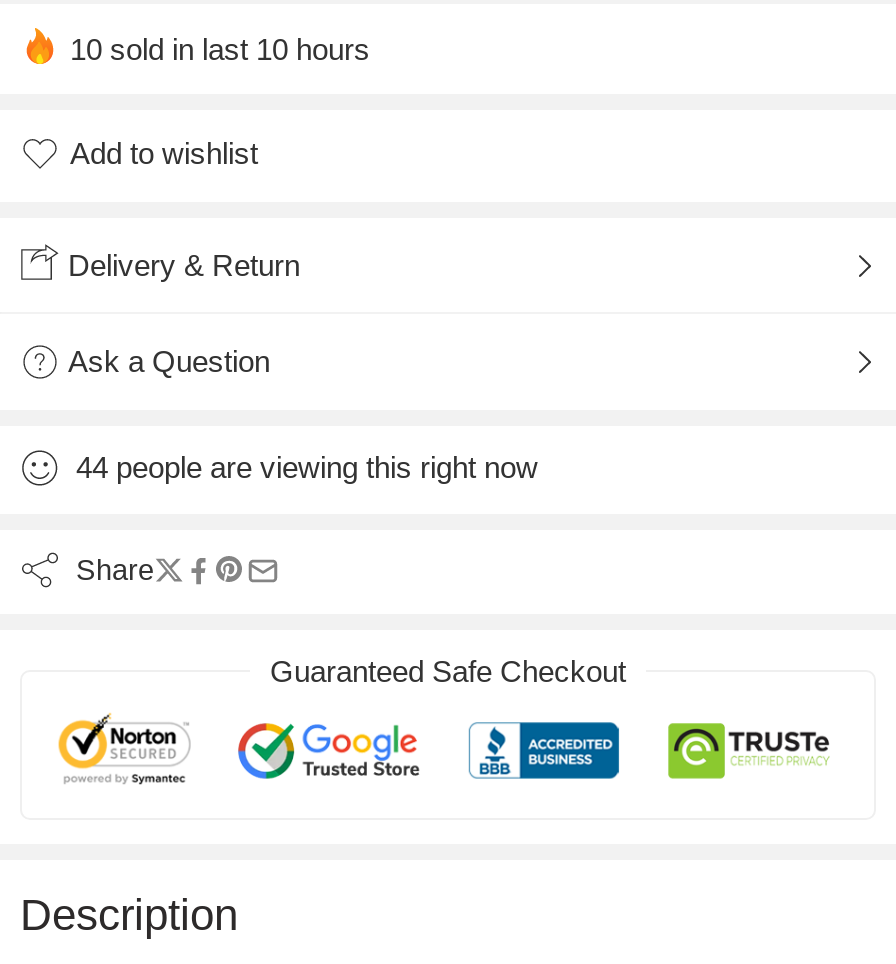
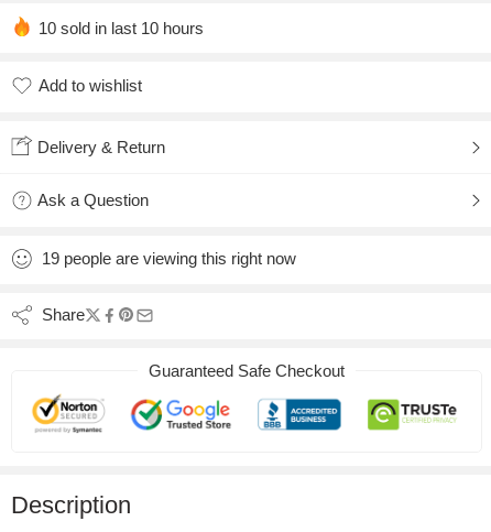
- 44 people are viewing this right now
+ 19 people are viewing this right now
